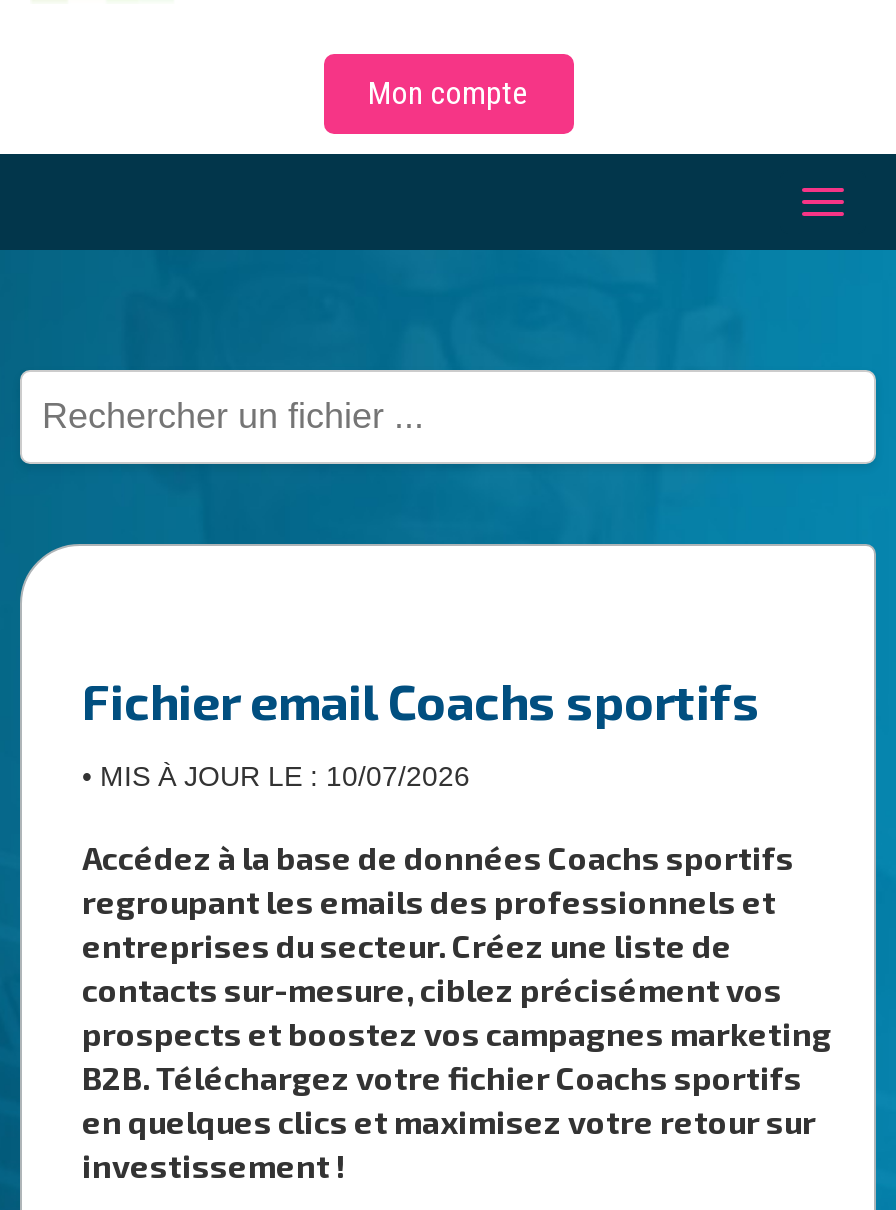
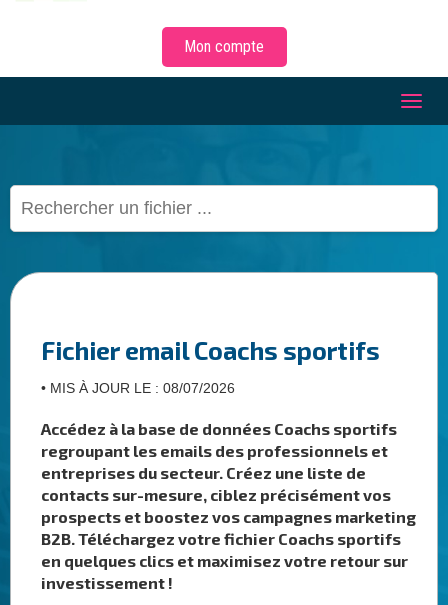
- • MIS À JOUR LE : 10/07/2026
+ • MIS À JOUR LE : 08/07/2026
